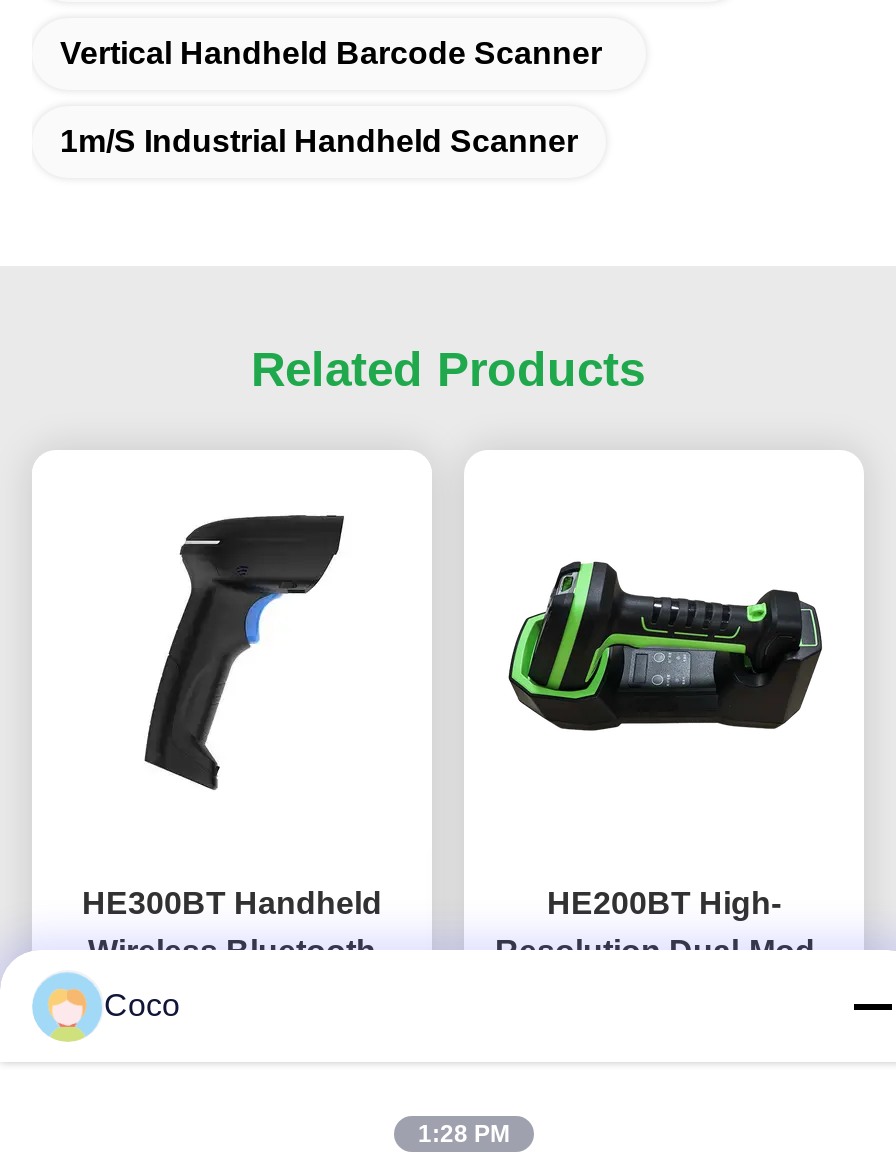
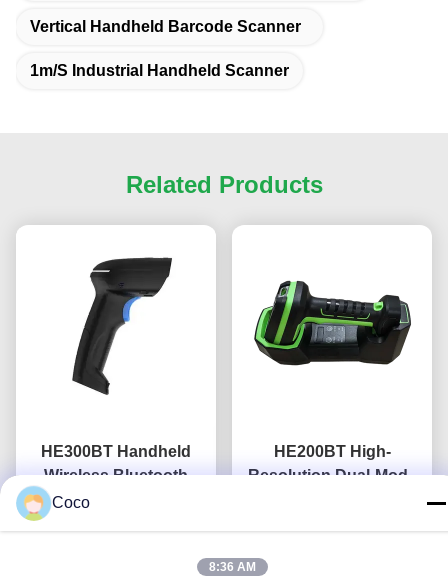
- 1:28 PM
+ 8:36 AM
